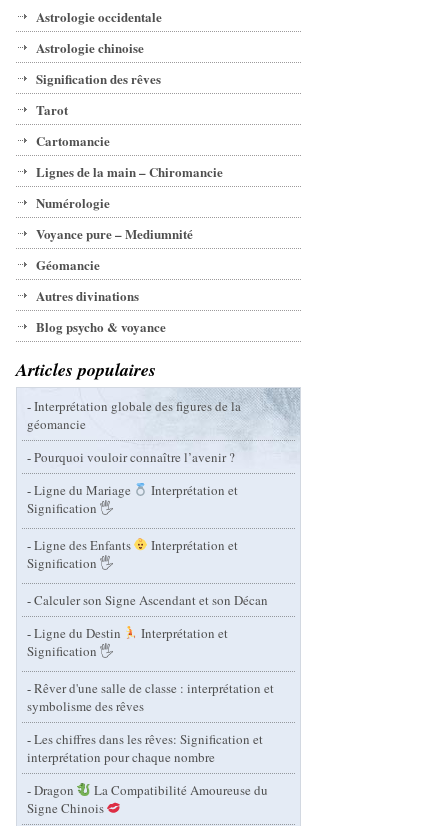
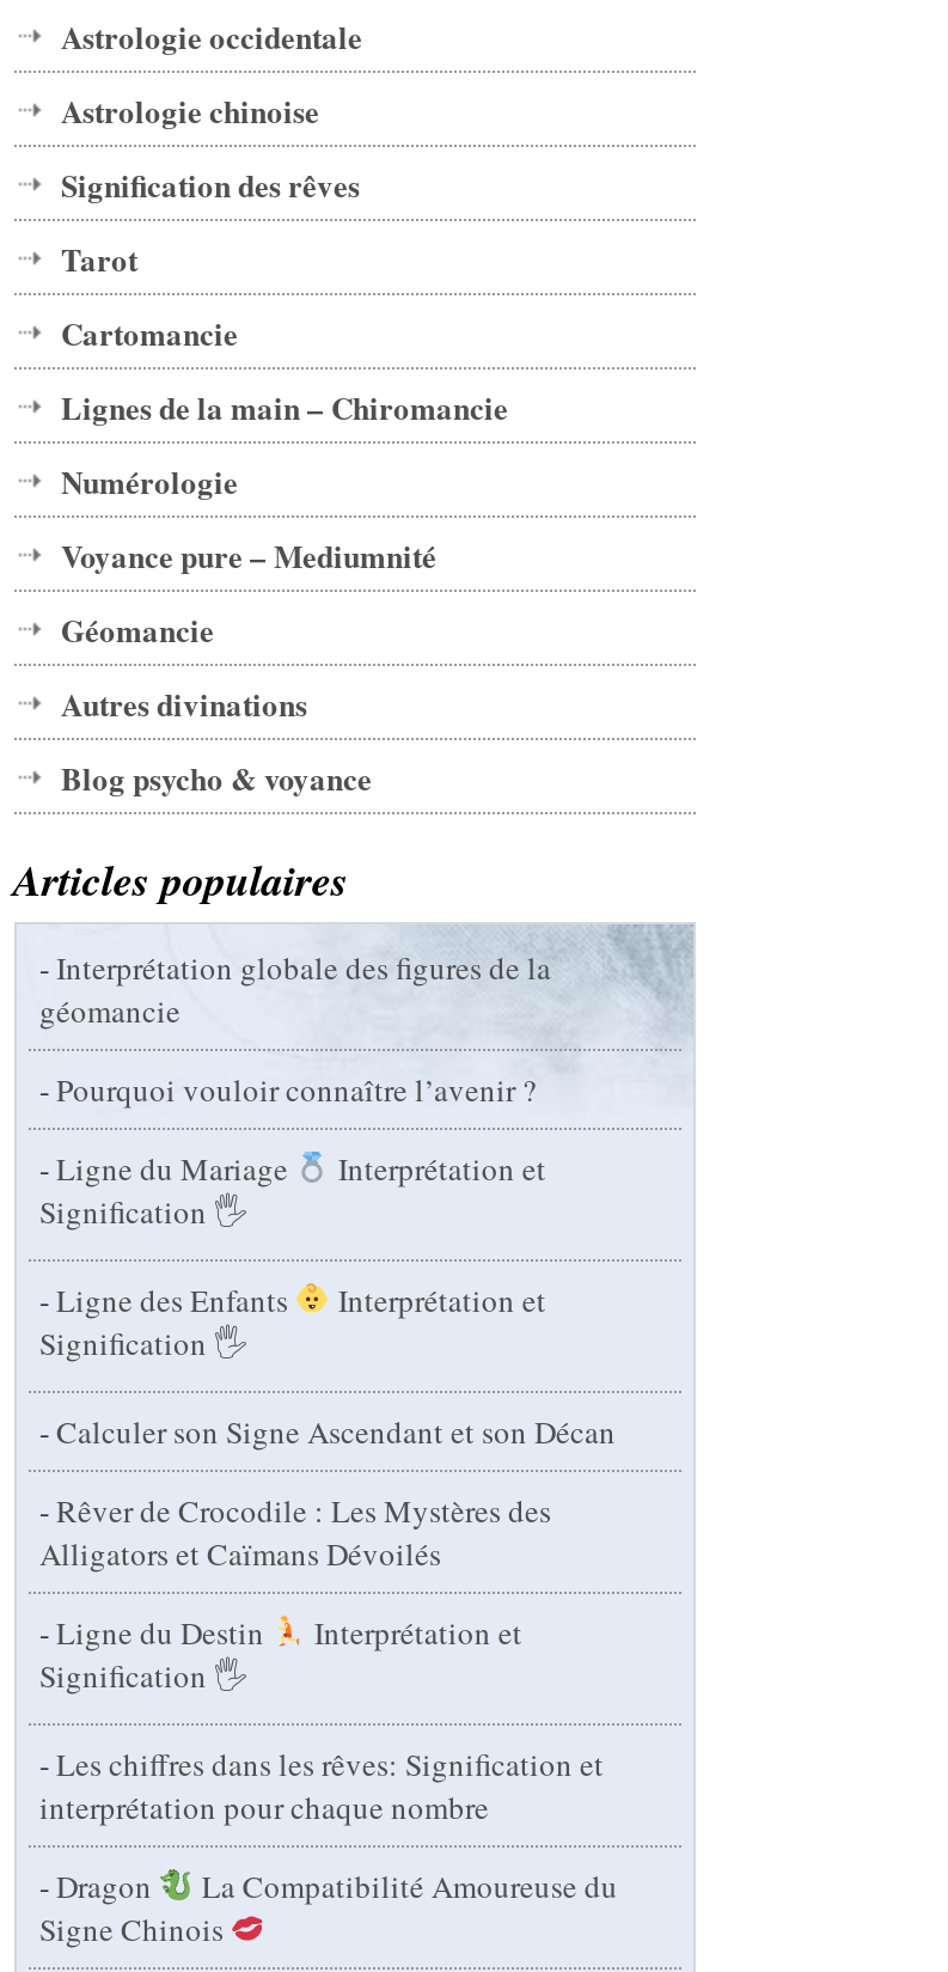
+ - Rêver de Crocodile : Les Mystères des
+ Alligators et Caïmans Dévoilés

moved down: - Ligne du Destin | Interprétation et

- - Rêver d'une salle de classe : interprétation et
- symbolisme des rêves
